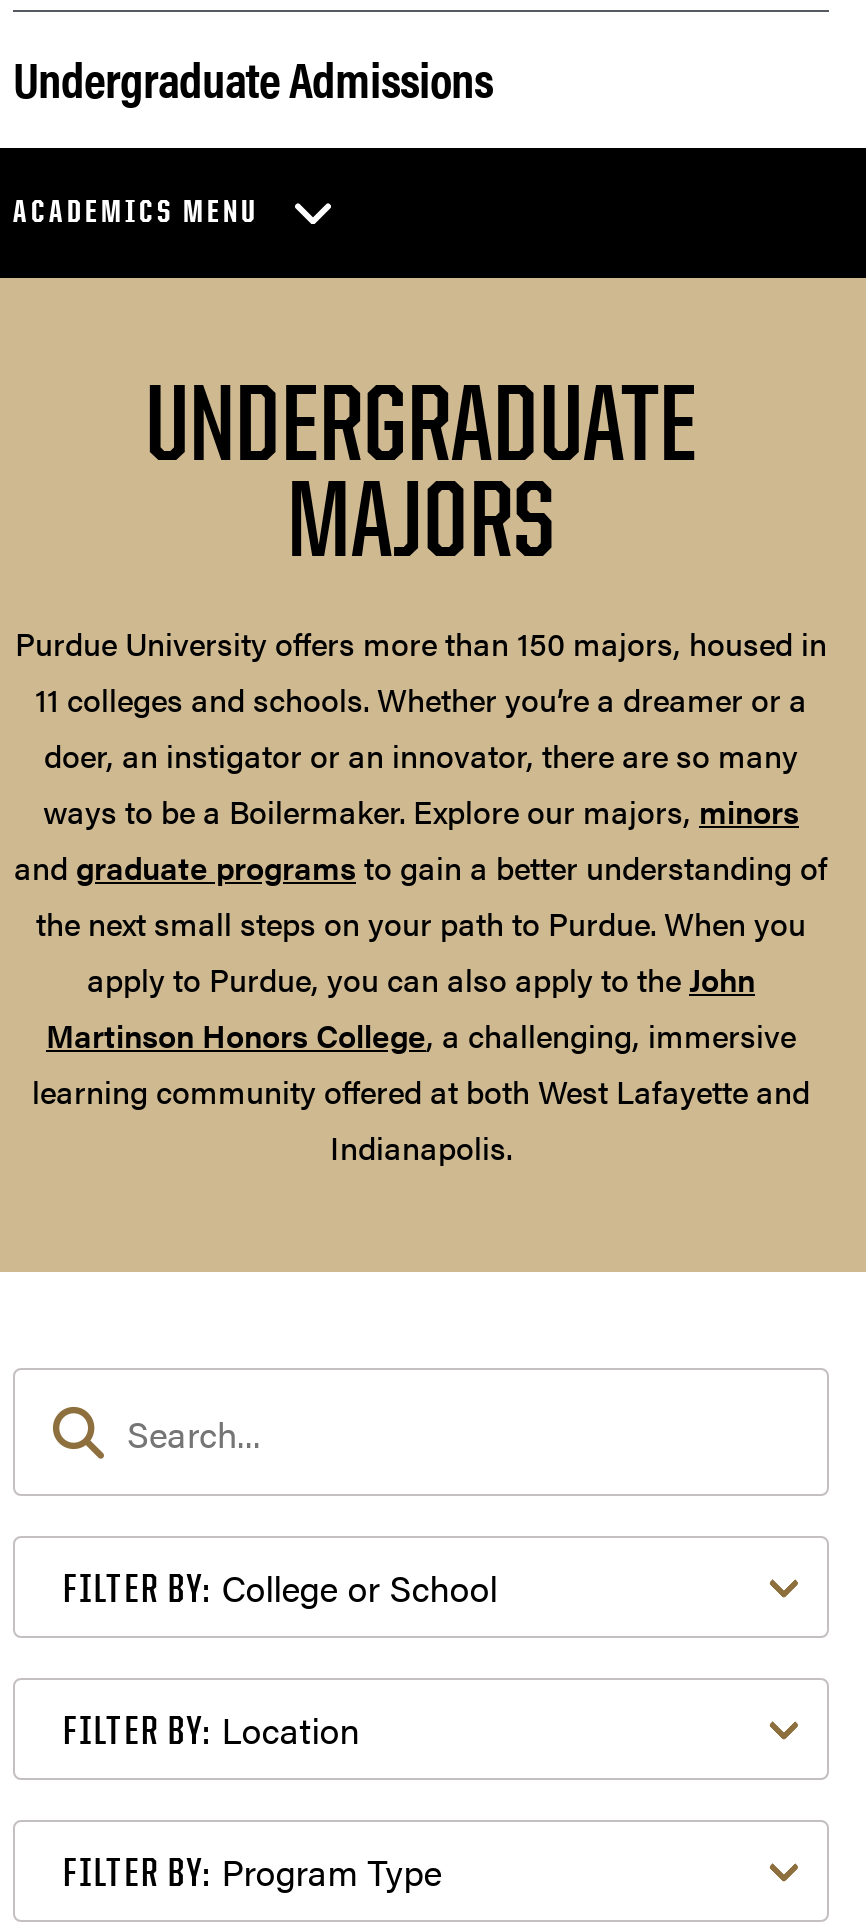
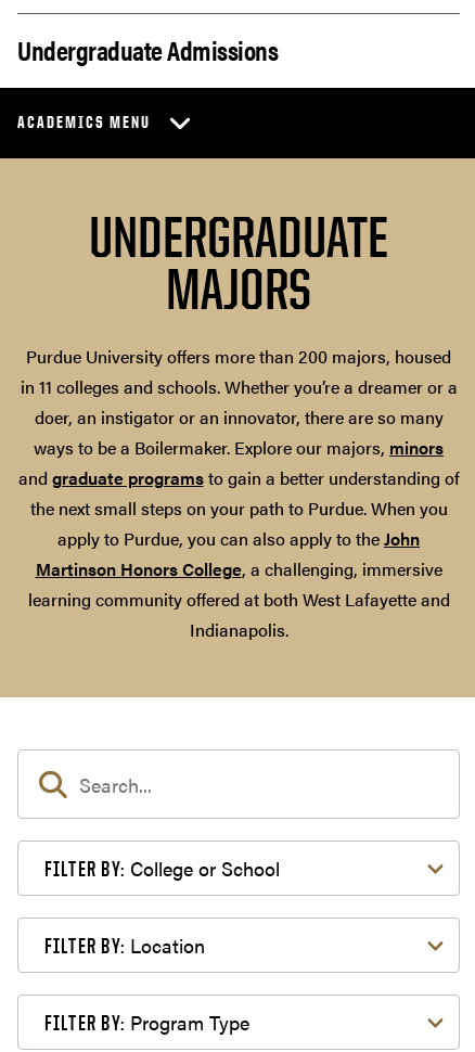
- Purdue University offers more than 150 majors, housed in
- 11 colleges and schools. Whether you’re a dreamer or a
+ Purdue University offers more than 200 majors, housed
+ in 11 colleges and schools. Whether you’re a dreamer or a
